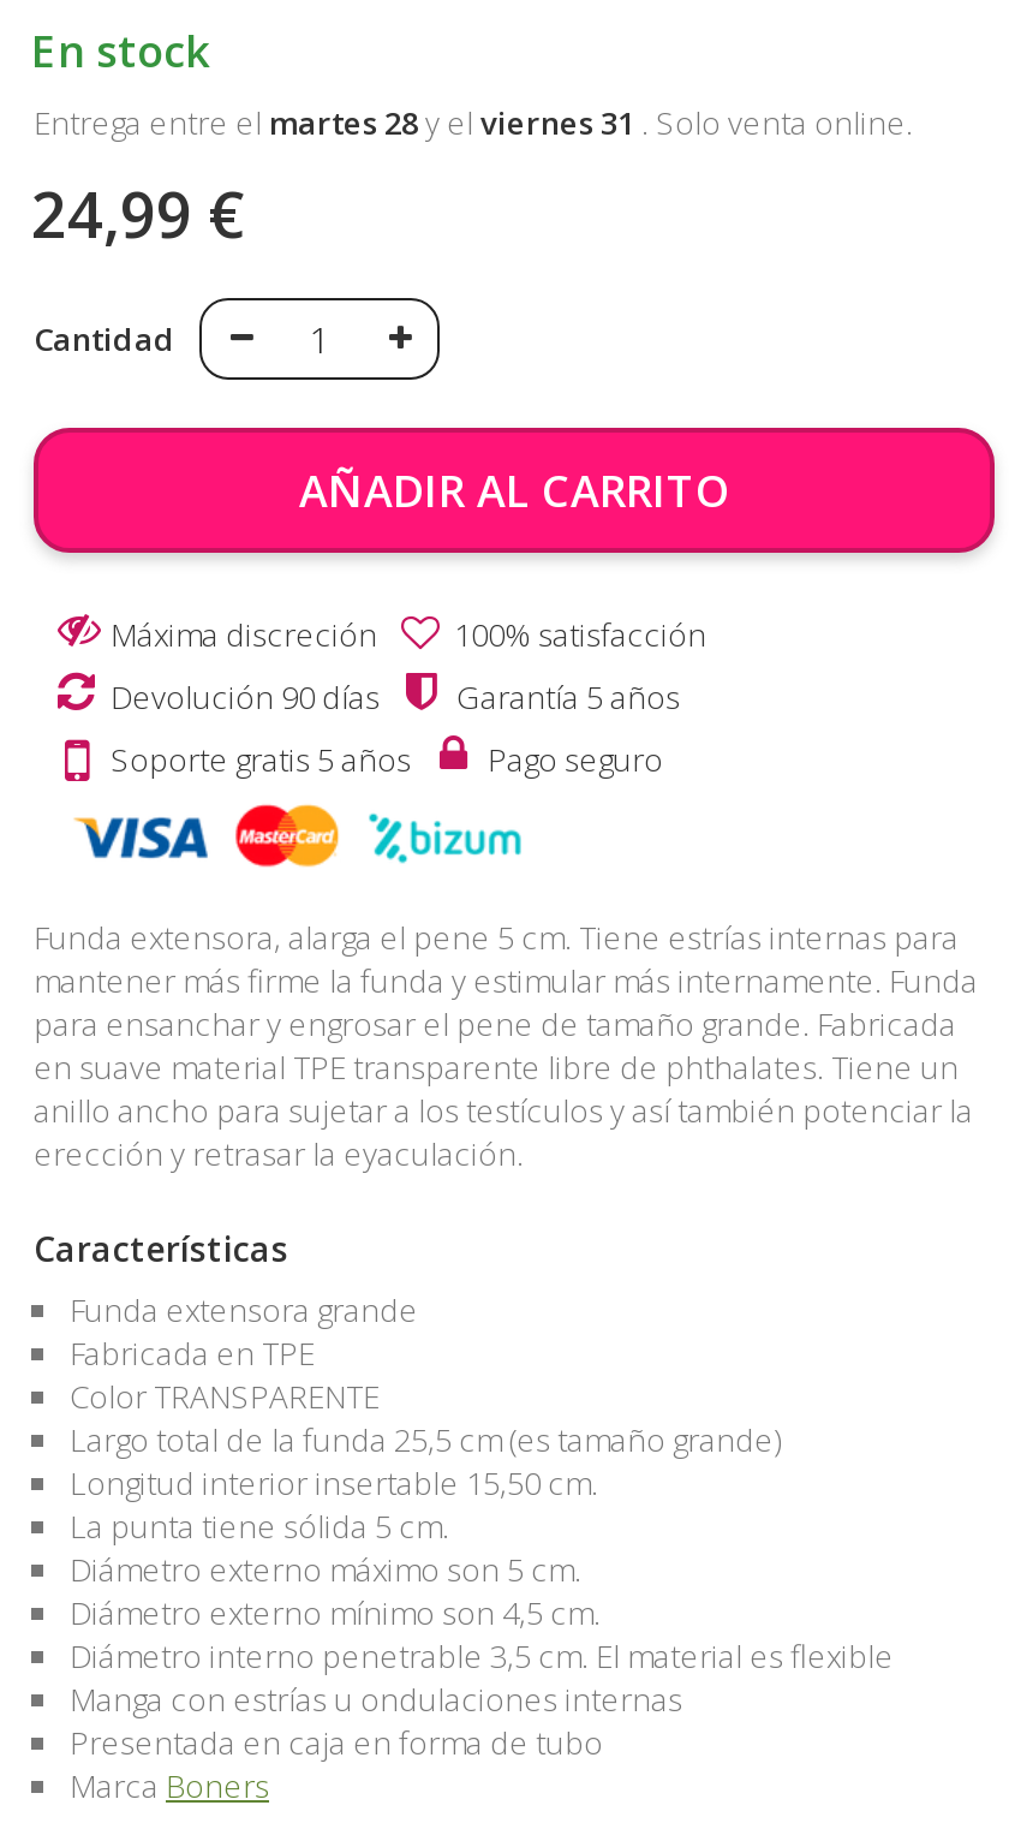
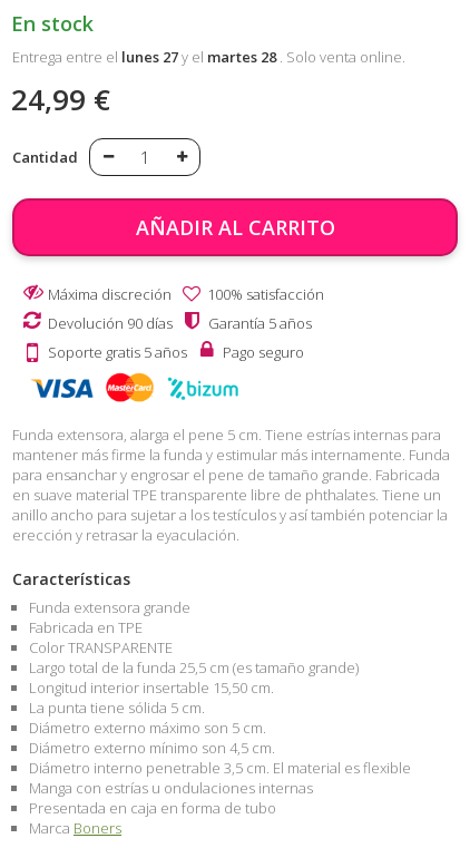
- Entrega entre el martes 28y el viernes 31 . Solo venta online.
+ Entrega entre el lunes 27y el martes 28 . Solo venta online.
